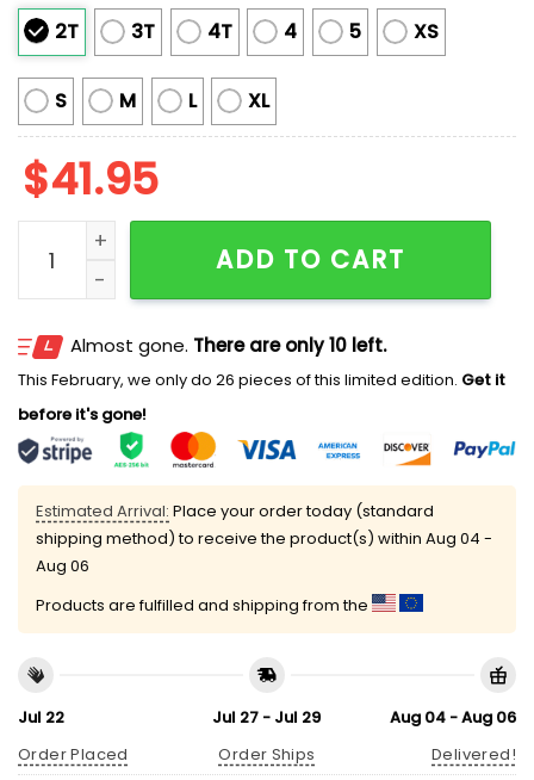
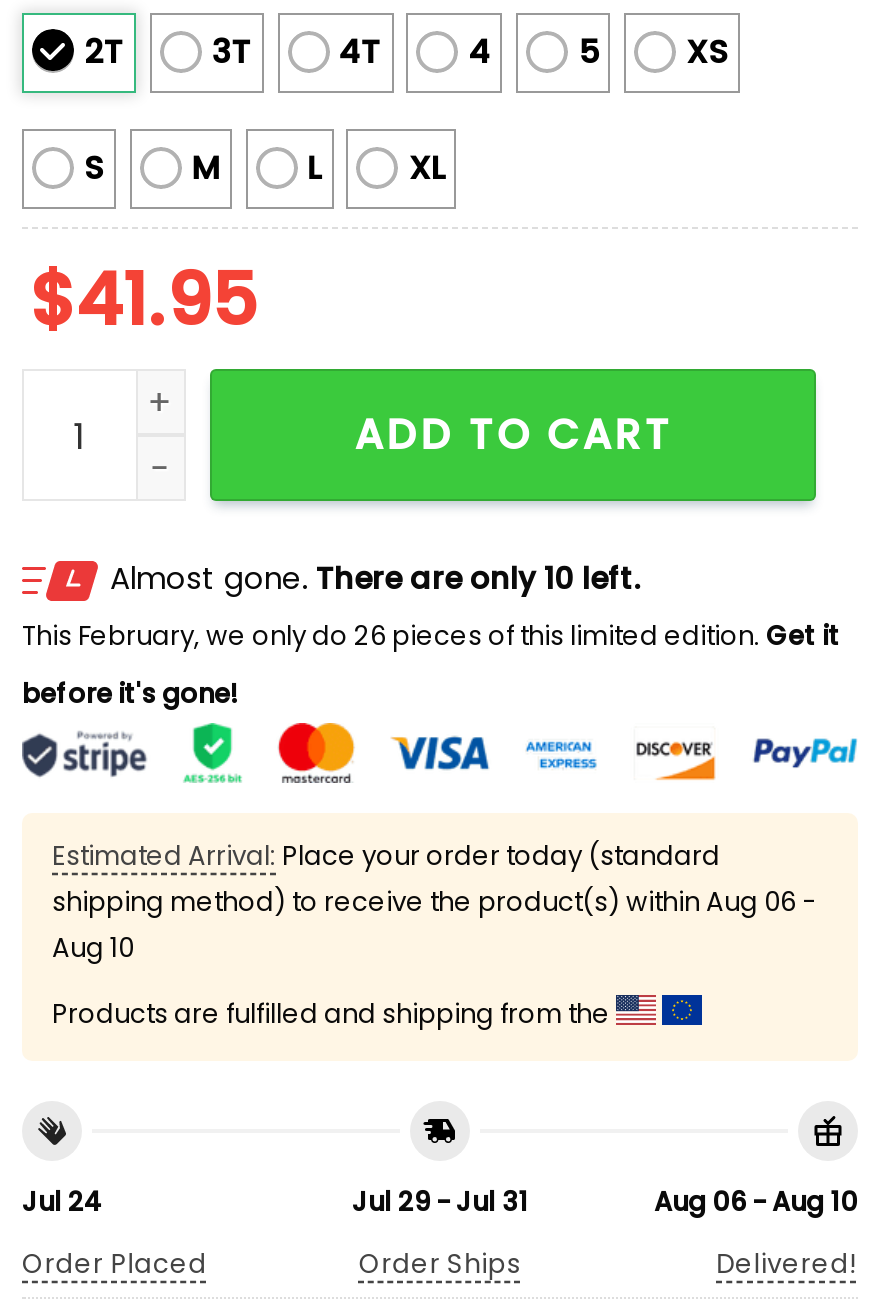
- shipping method) to receive the product(s) within Aug 04 -
+ shipping method) to receive the product(s) within Aug 06 -

- Aug 06
+ Aug 10

- Jul 22
+ Jul 24

- Jul 27 - Jul 29
+ Jul 29 - Jul 31

- Aug 04 - Aug 06
+ Aug 06 - Aug 10
